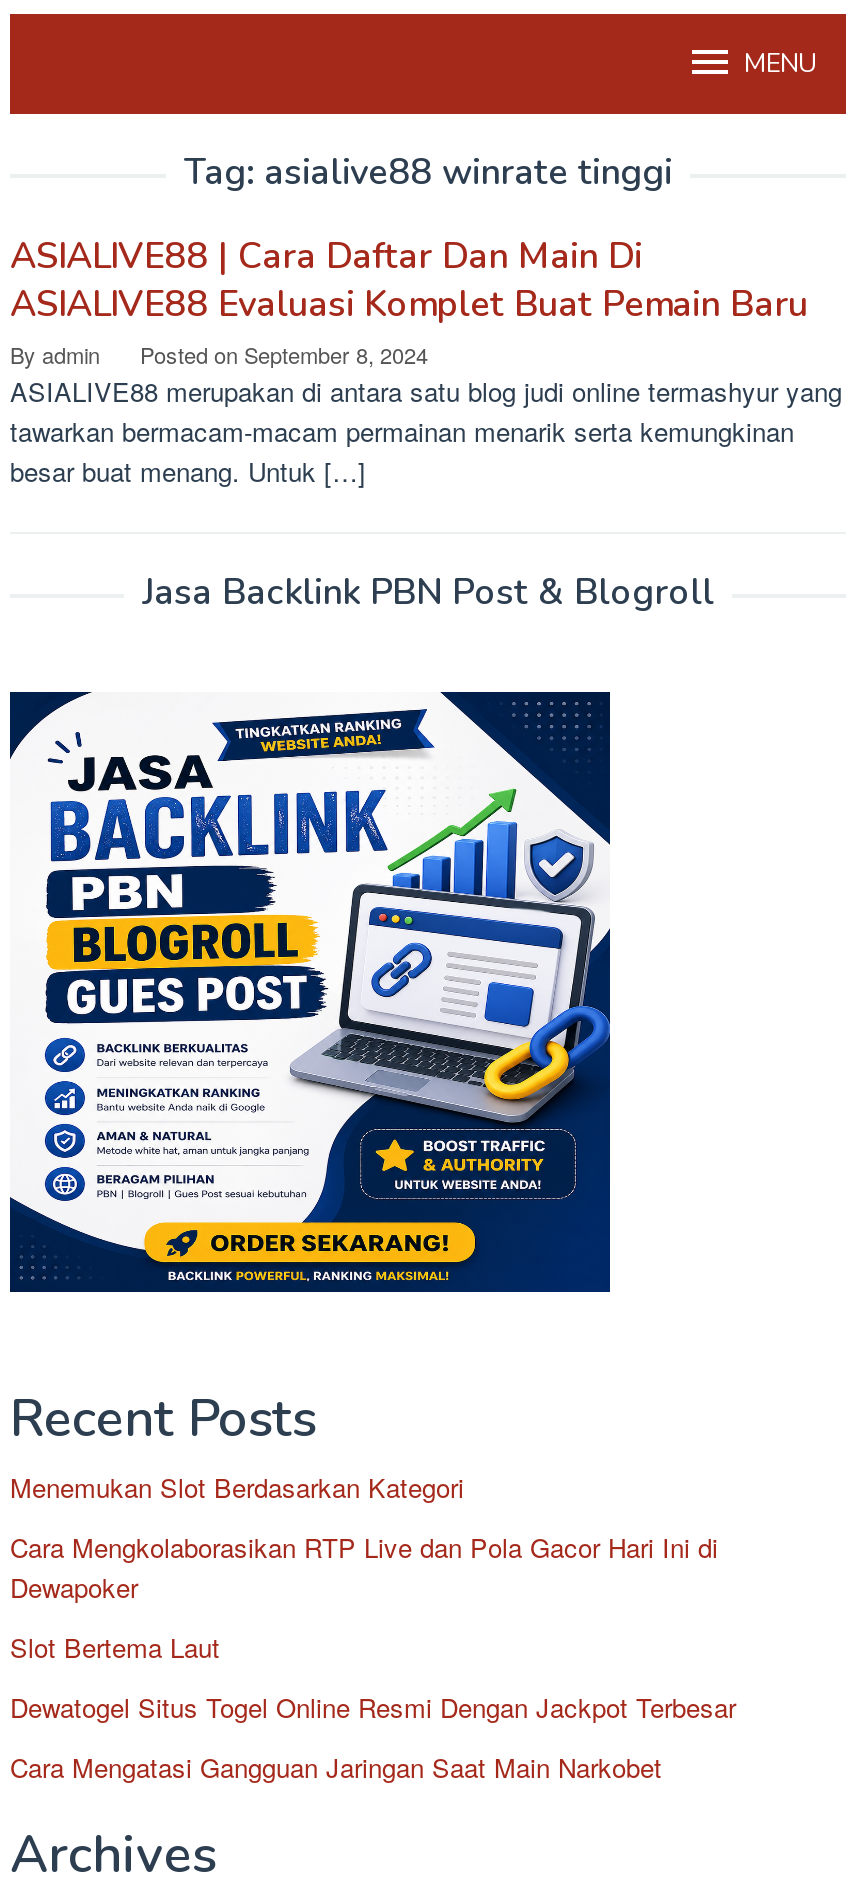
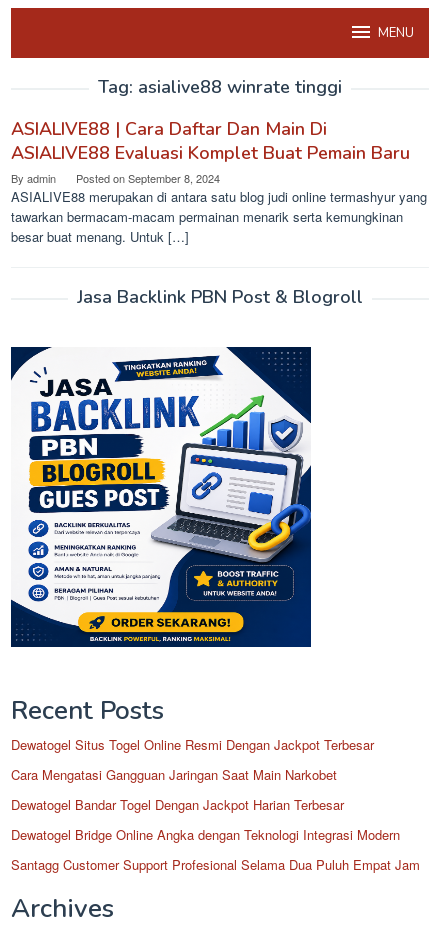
- Menemukan Slot Berdasarkan Kategori
- Cara Mengkolaborasikan RTP Live dan Pola Gacor Hari Ini di
- Dewapoker
- Slot Bertema Laut

moved up: Dewatogel Situs Togel Online Resmi Dengan Jackpot Terbesar | Cara Mengatasi Gangguan Jaringan Saat Main Narkobet

+ Dewatogel Bandar Togel Dengan Jackpot Harian Terbesar
+ Dewatogel Bridge Online Angka dengan Teknologi Integrasi Modern
+ Santagg Customer Support Profesional Selama Dua Puluh Empat Jam
